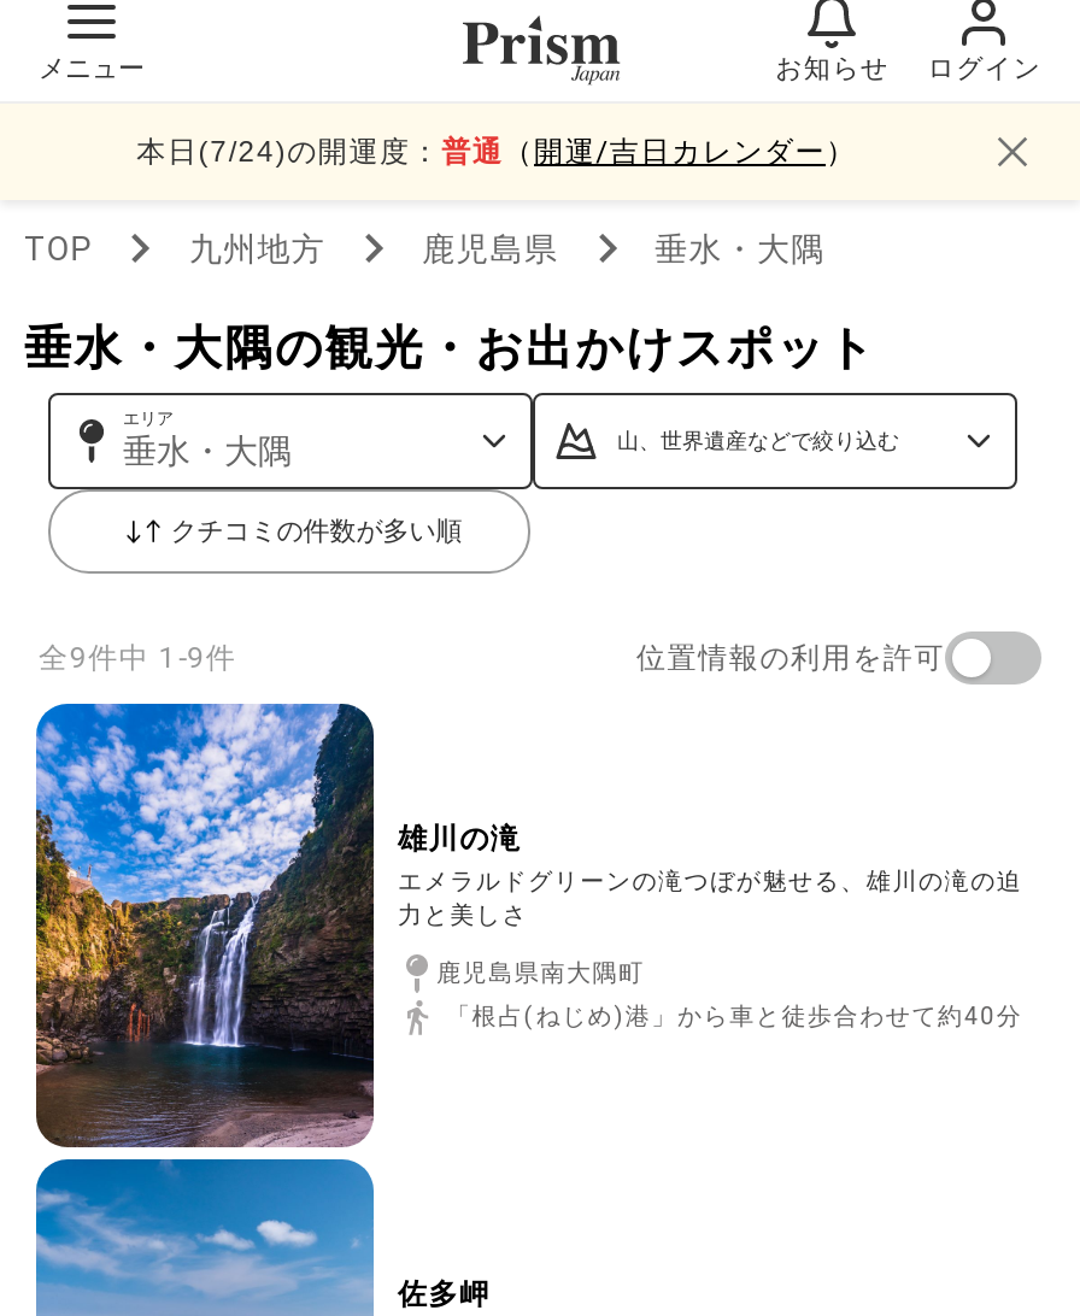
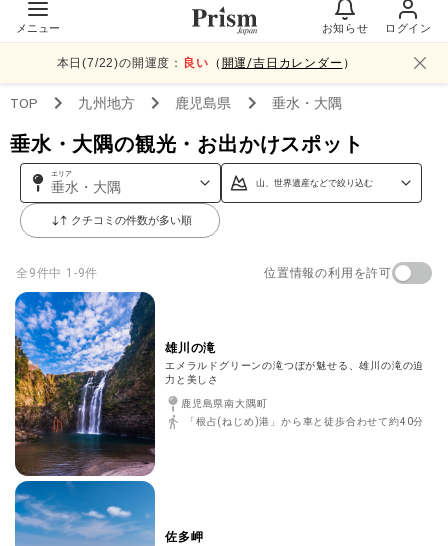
- 本日(7/24)の開運度：普通（開運/吉日カレンダー）
+ 本日(7/22)の開運度：良い（開運/吉日カレンダー）
